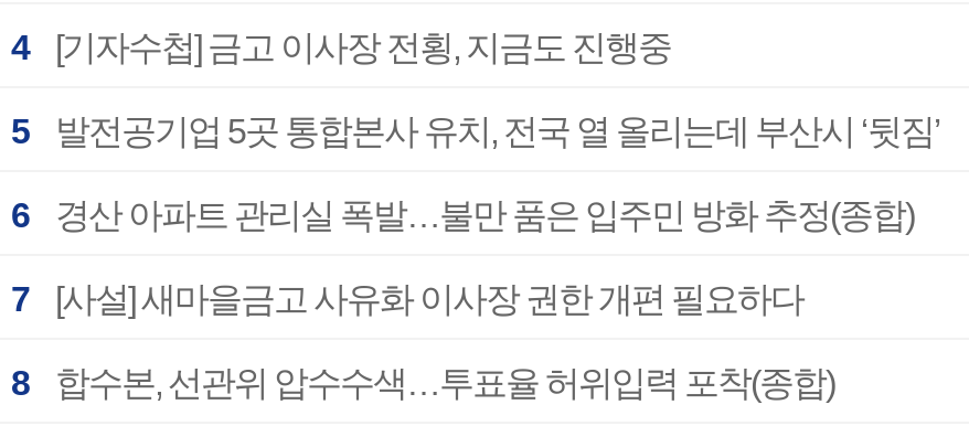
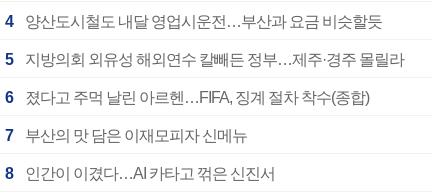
- [기자수첩] 금고 이사장 전횡, 지금도 진행중
+ 양산도시철도 내달 영업시운전…부산과 요금 비슷할듯

- 발전공기업 5곳 통합본사 유치, 전국 열 올리는데 부산시 ‘뒷짐’
+ 지방의회 외유성 해외연수 칼빼든 정부…제주·경주 몰릴라

- 경산 아파트 관리실 폭발…불만 품은 입주민 방화 추정(종합)
+ 졌다고 주먹 날린 아르헨…FIFA, 징계 절차 착수(종합)

- [사설] 새마을금고 사유화 이사장 권한 개편 필요하다
+ 부산의 맛 담은 이재모피자 신메뉴

- 합수본, 선관위 압수수색…투표율 허위입력 포착(종합)
+ 인간이 이겼다…AI 카타고 꺾은 신진서
